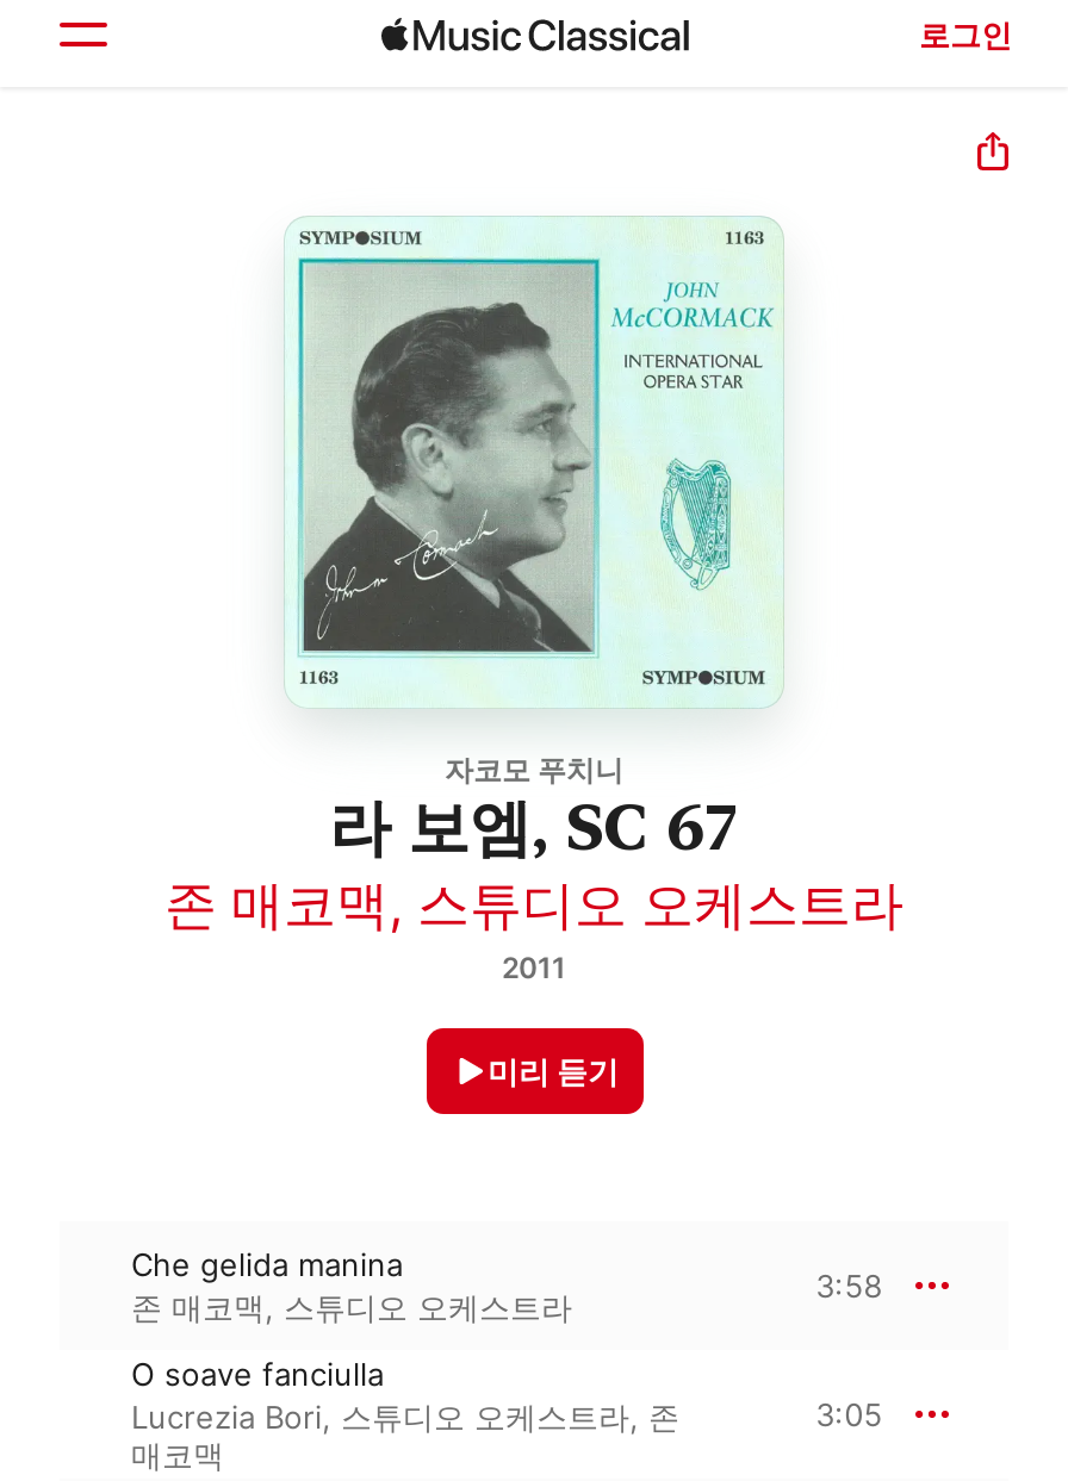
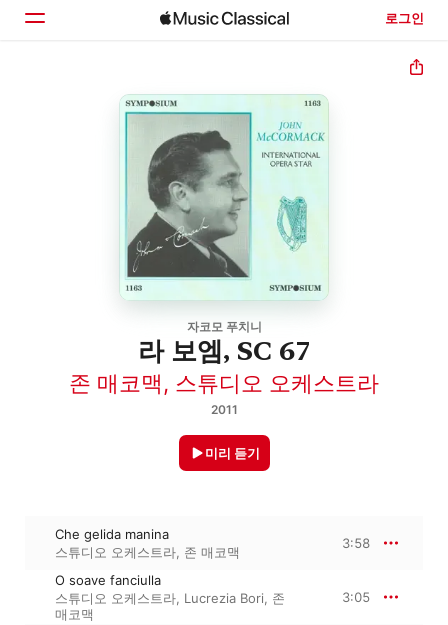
- 존 매코맥, 스튜디오 오케스트라
+ 스튜디오 오케스트라, 존 매코맥

- Lucrezia Bori, 스튜디오 오케스트라, 존
+ 스튜디오 오케스트라, Lucrezia Bori, 존
